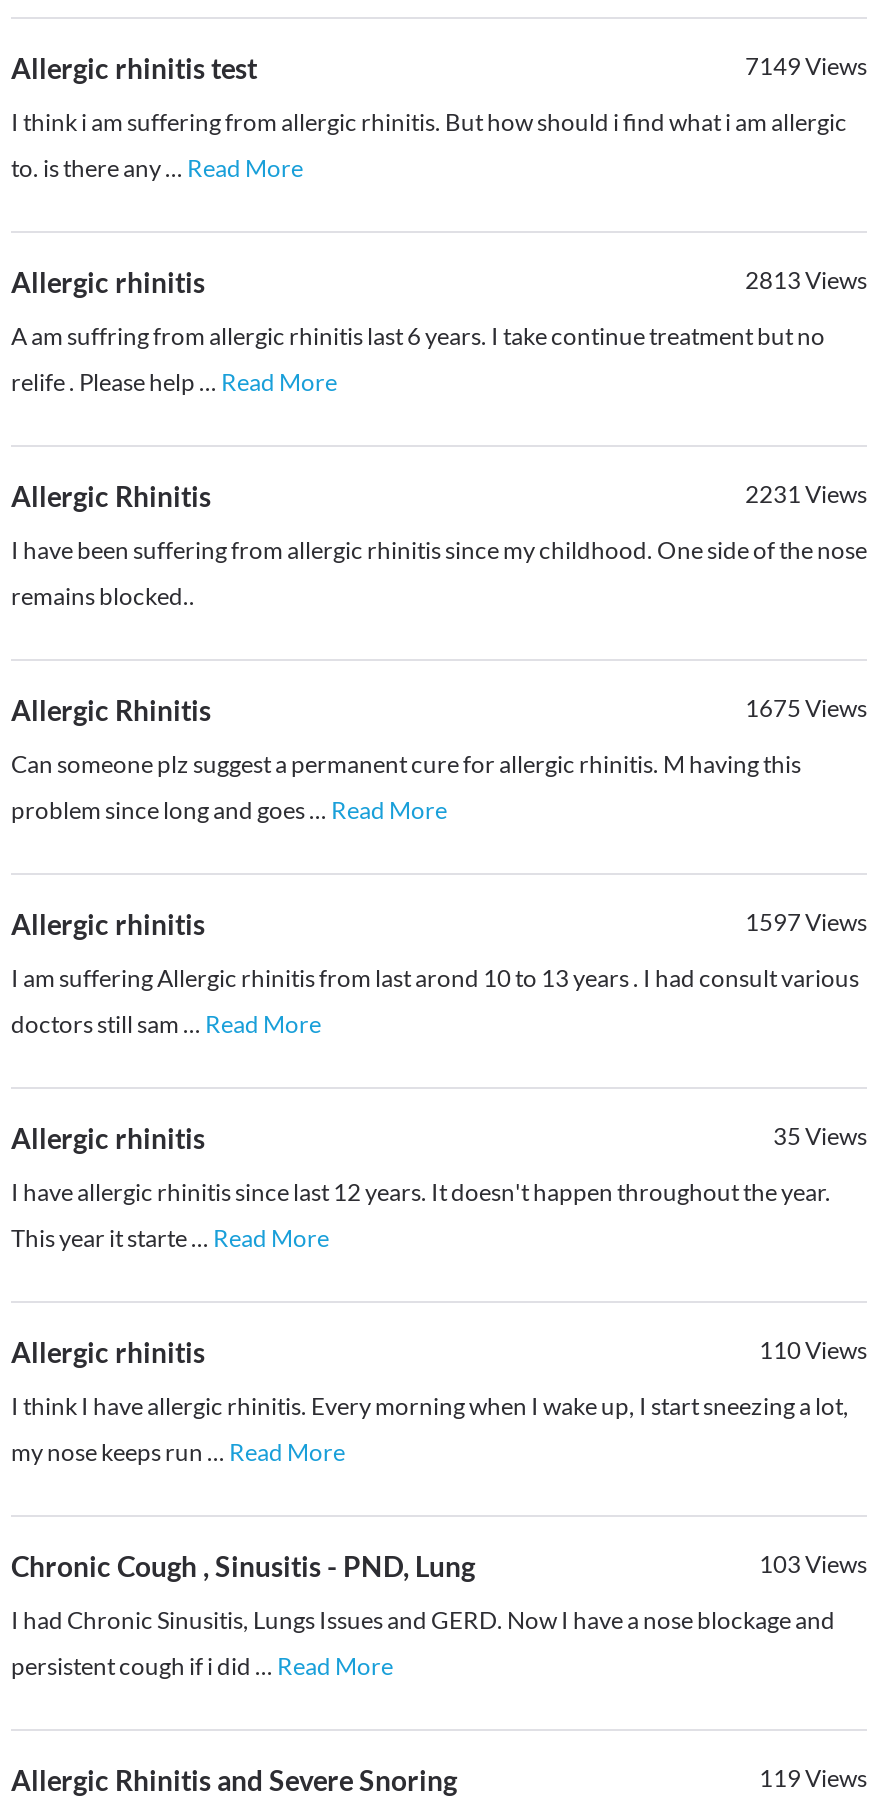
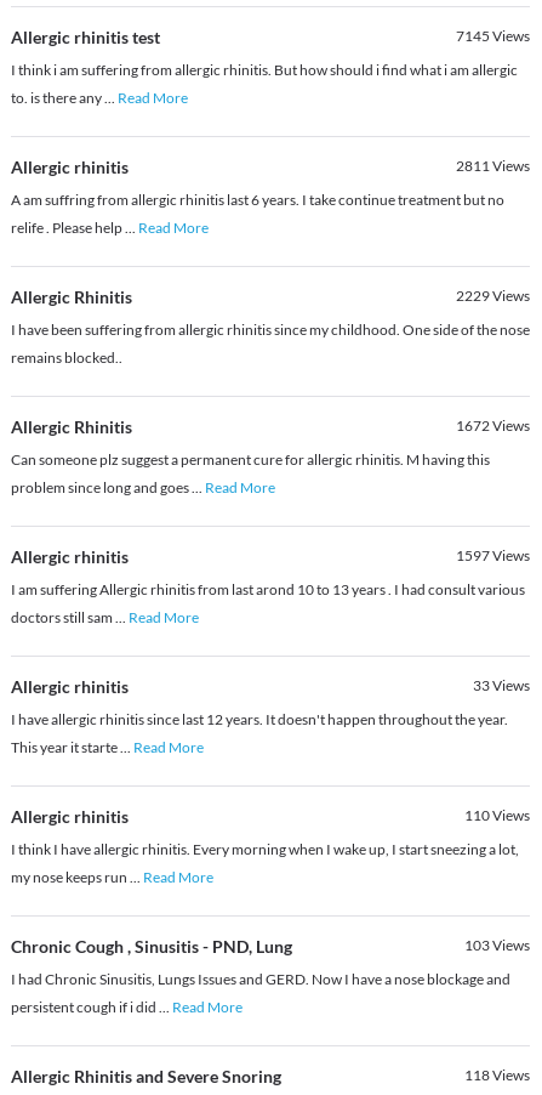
- 7149Views
+ 7145Views

- 2813Views
+ 2811Views

- 2231Views
+ 2229Views

- 1675 Views
+ 1672 Views

- 35 Views
+ 33 Views

- 119Views
+ 118Views
